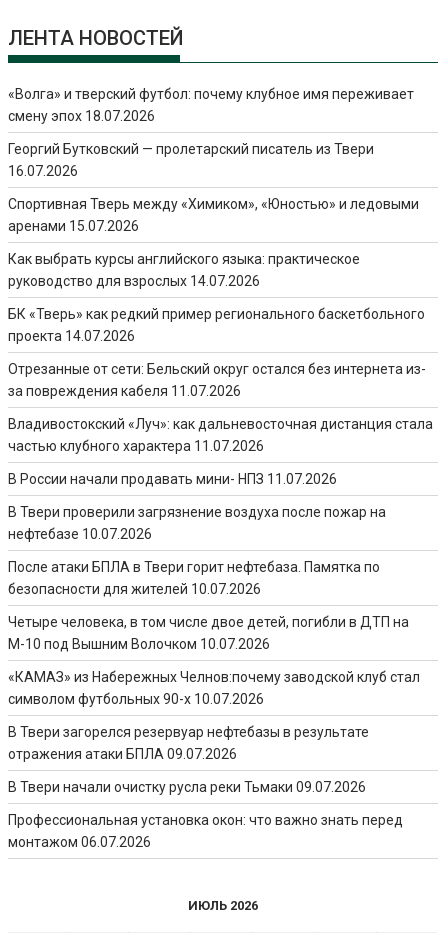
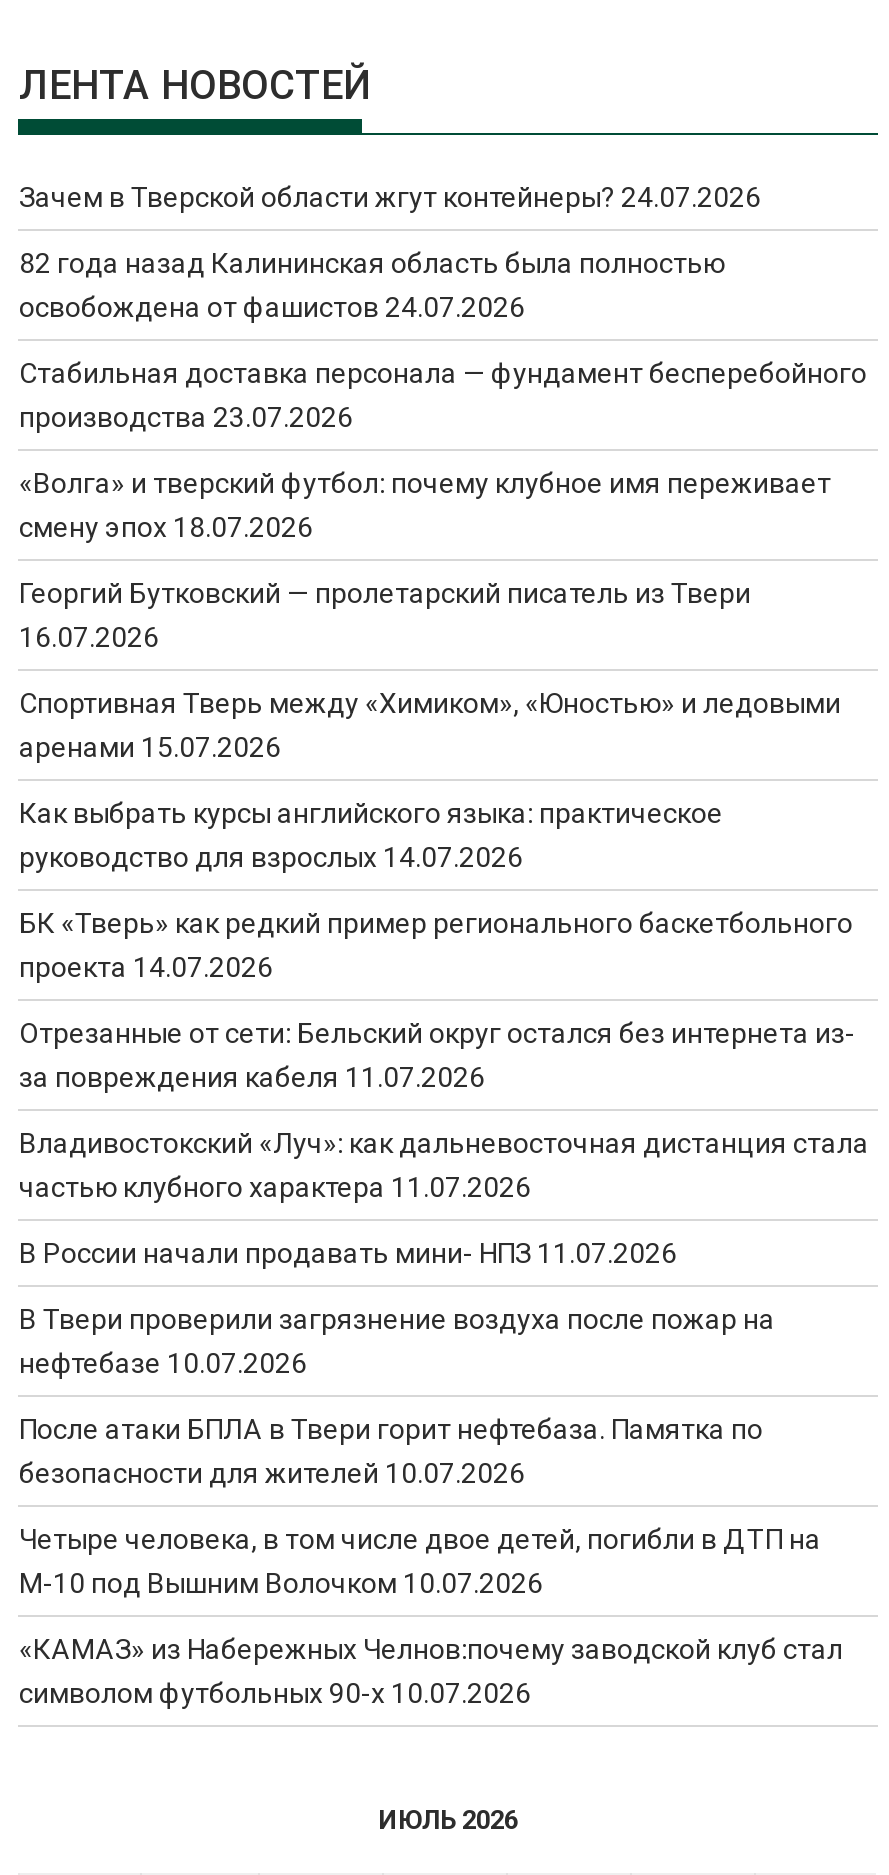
+ Зачем в Тверской области жгут контейнеры? 24.07.2026
+ 82 года назад Калининская область была полностью
+ освобождена от фашистов 24.07.2026
+ Стабильная доставка персонала — фундамент бесперебойного
+ производства 23.07.2026

moved down: «Волга» и тверский футбол: почему клубное имя переживает | смену эпох 18.07.2026 | Георгий Бутковский — пролетарский писатель из Твери | ... | «КАМАЗ» из Набережных Челнов:почему заводской клуб стал | символом футбольных 90-х 10.07.2026

- В Твери загорелся резервуар нефтебазы в результате
- отражения атаки БПЛА 09.07.2026
- В Твери начали очистку русла реки Тьмаки 09.07.2026
- Профессиональная установка окон: что важно знать перед
- монтажом 06.07.2026
